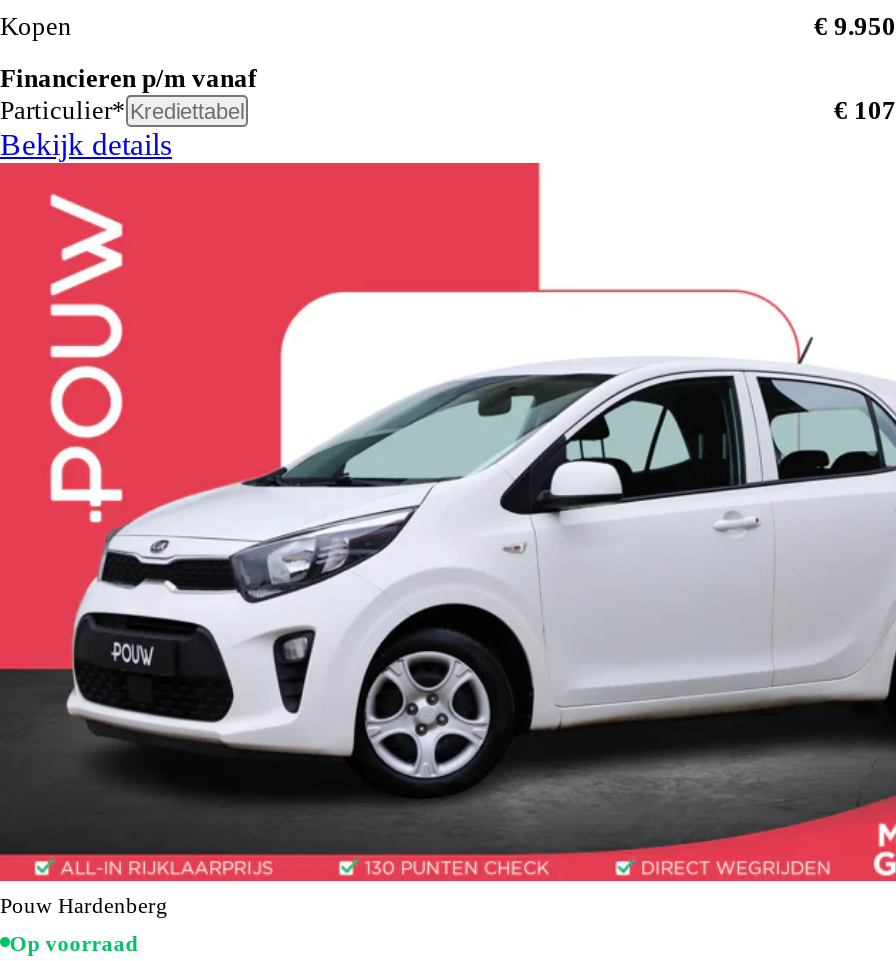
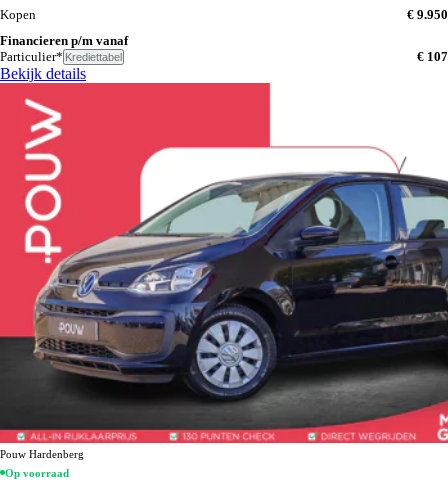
- [image]
+ [image]
